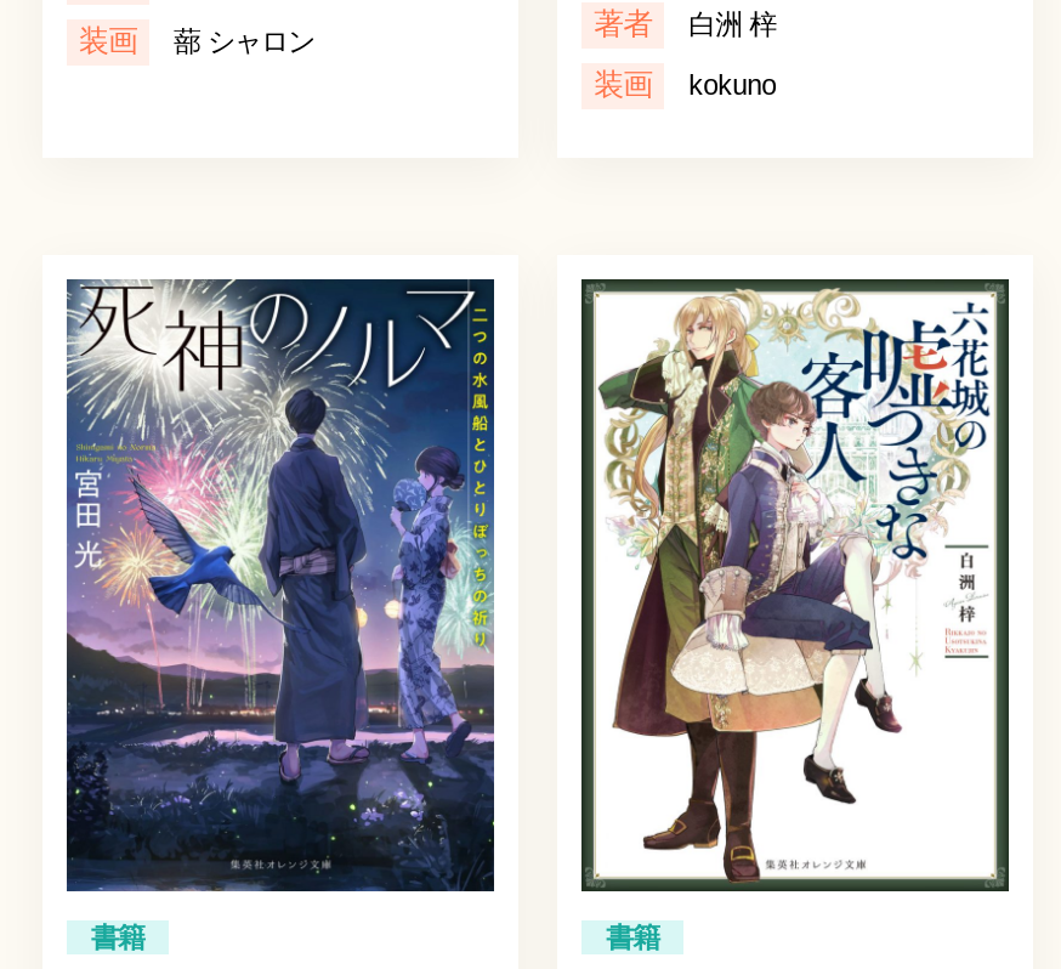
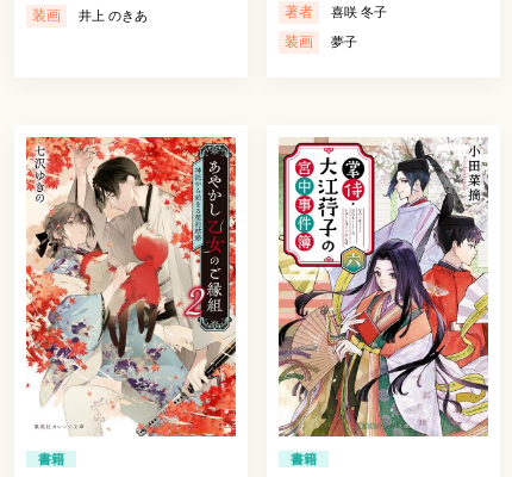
- 白洲 梓
+ 喜咲 冬子

- 蔀 シャロン
+ 井上 のきあ

- kokuno
+ 夢子

- [image]
+ [image]

- [image]
+ [image]
